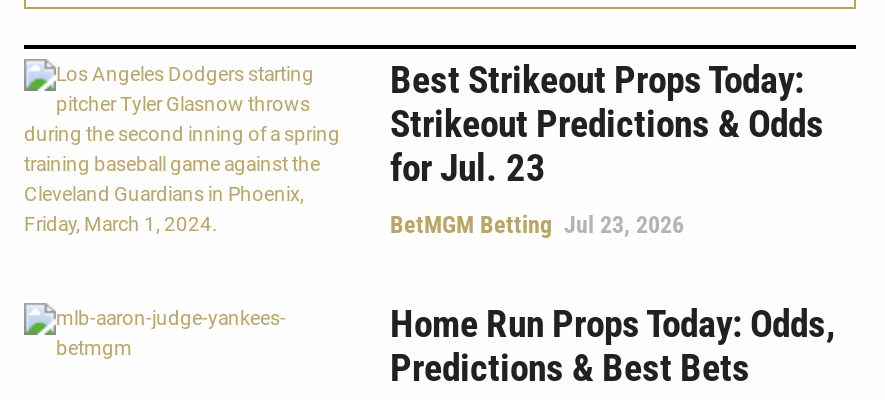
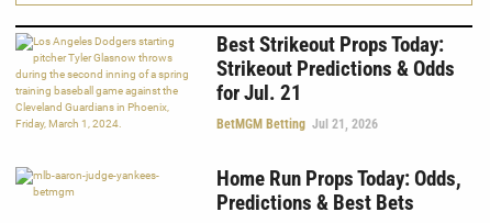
- for Jul. 23
+ for Jul. 21

- BetMGM Betting Jul 23, 2026
+ BetMGM Betting Jul 21, 2026
